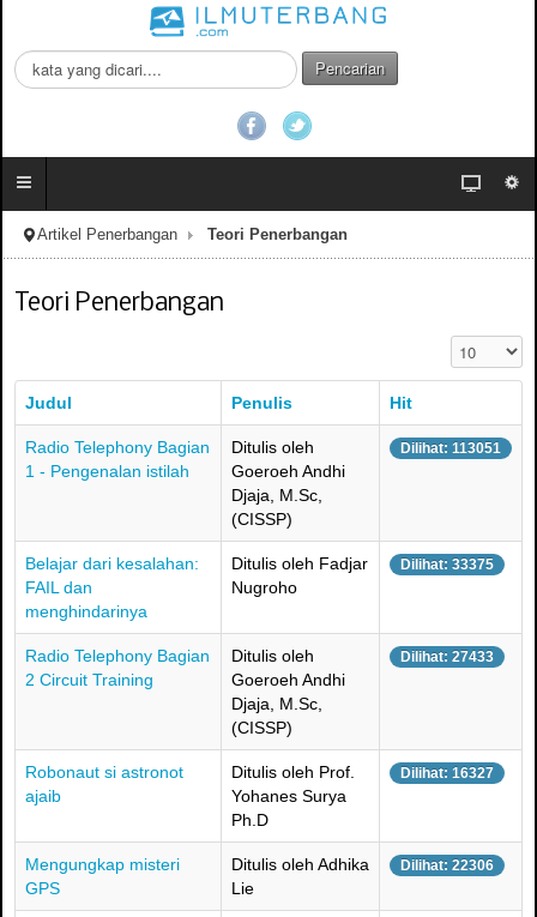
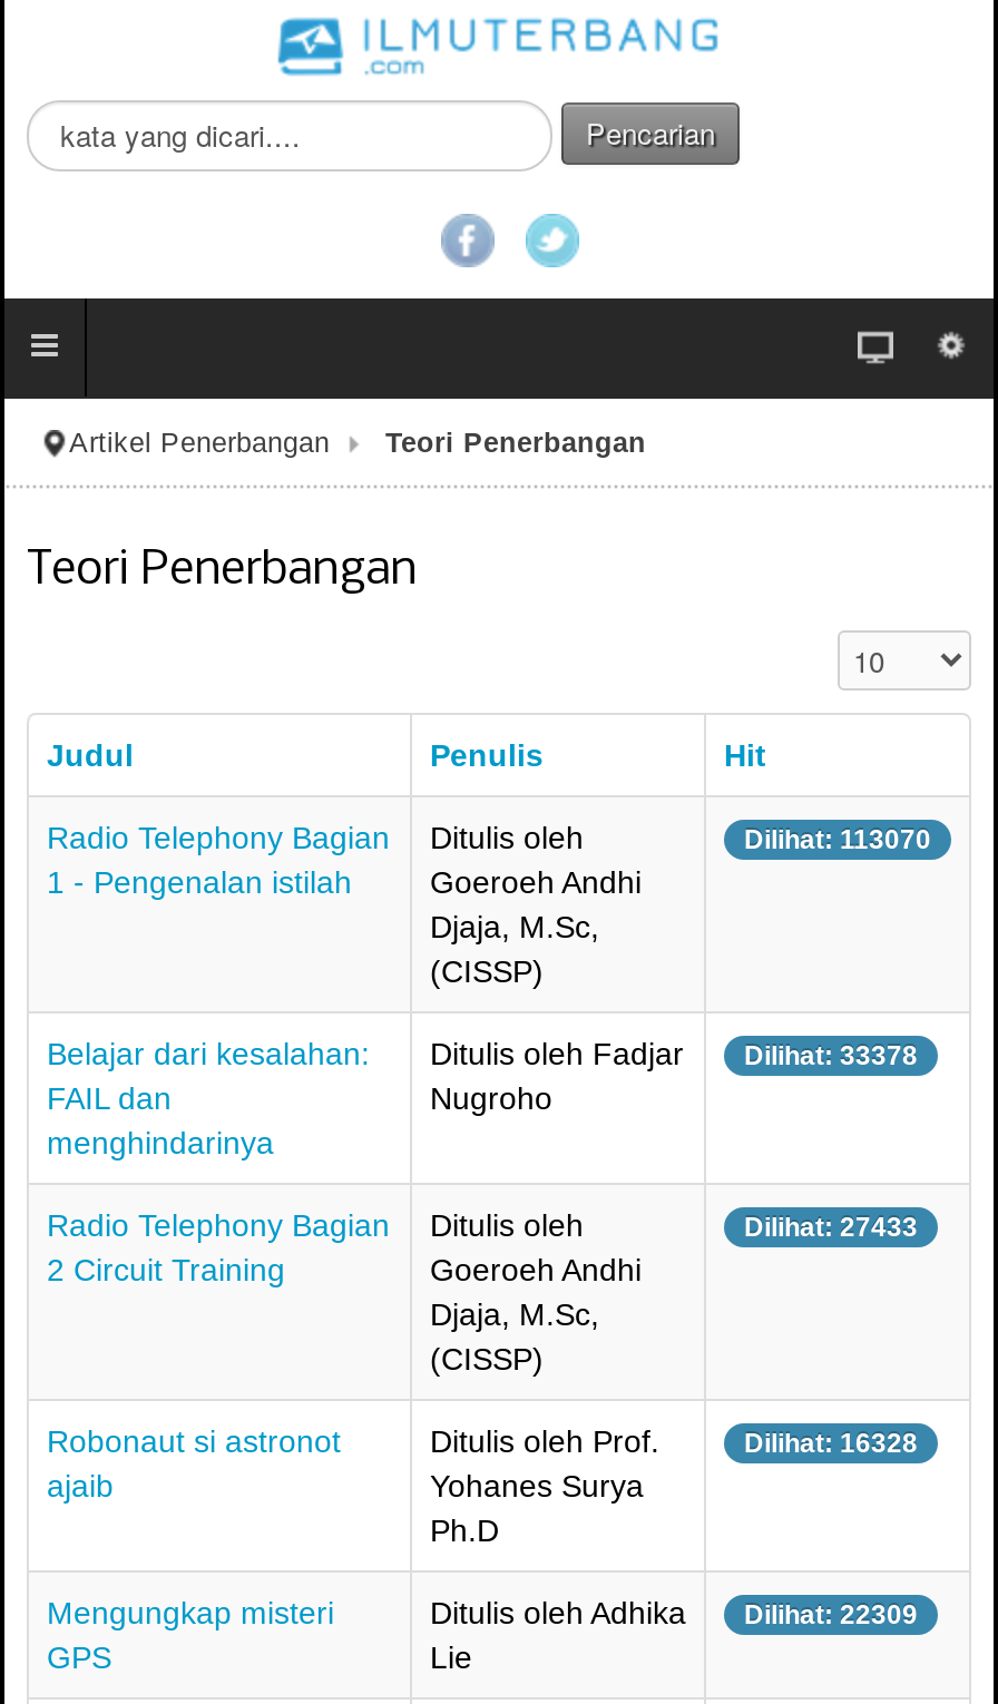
- Dilihat: 113051
+ Dilihat: 113070

- Belajar dari kesalahan: Ditulis oleh Fadjar Dilihat: 33375
+ Belajar dari kesalahan: Ditulis oleh Fadjar Dilihat: 33378

- Dilihat: 16327
+ Dilihat: 16328

- Ditulis oleh Adhika Dilihat: 22306
+ Ditulis oleh Adhika Dilihat: 22309
